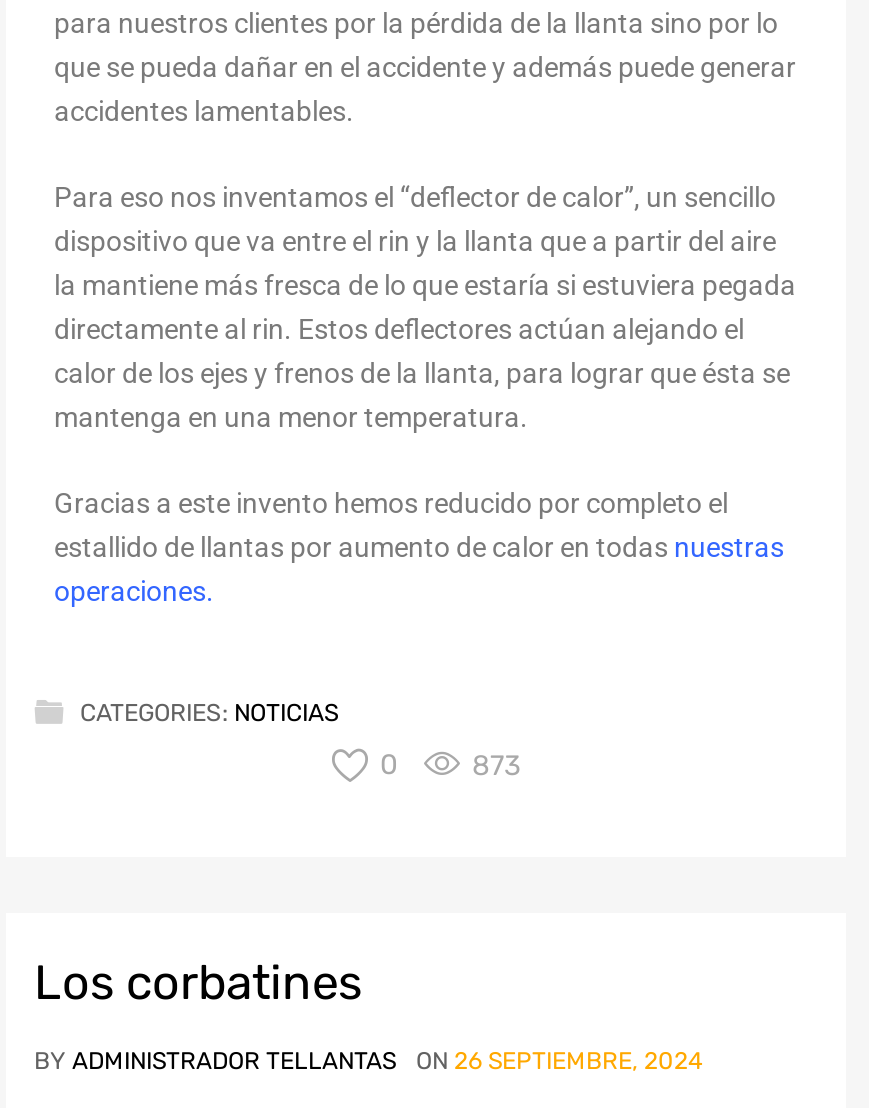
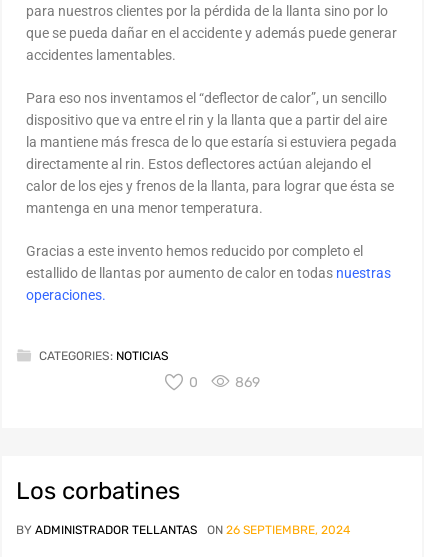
- 873
+ 869
